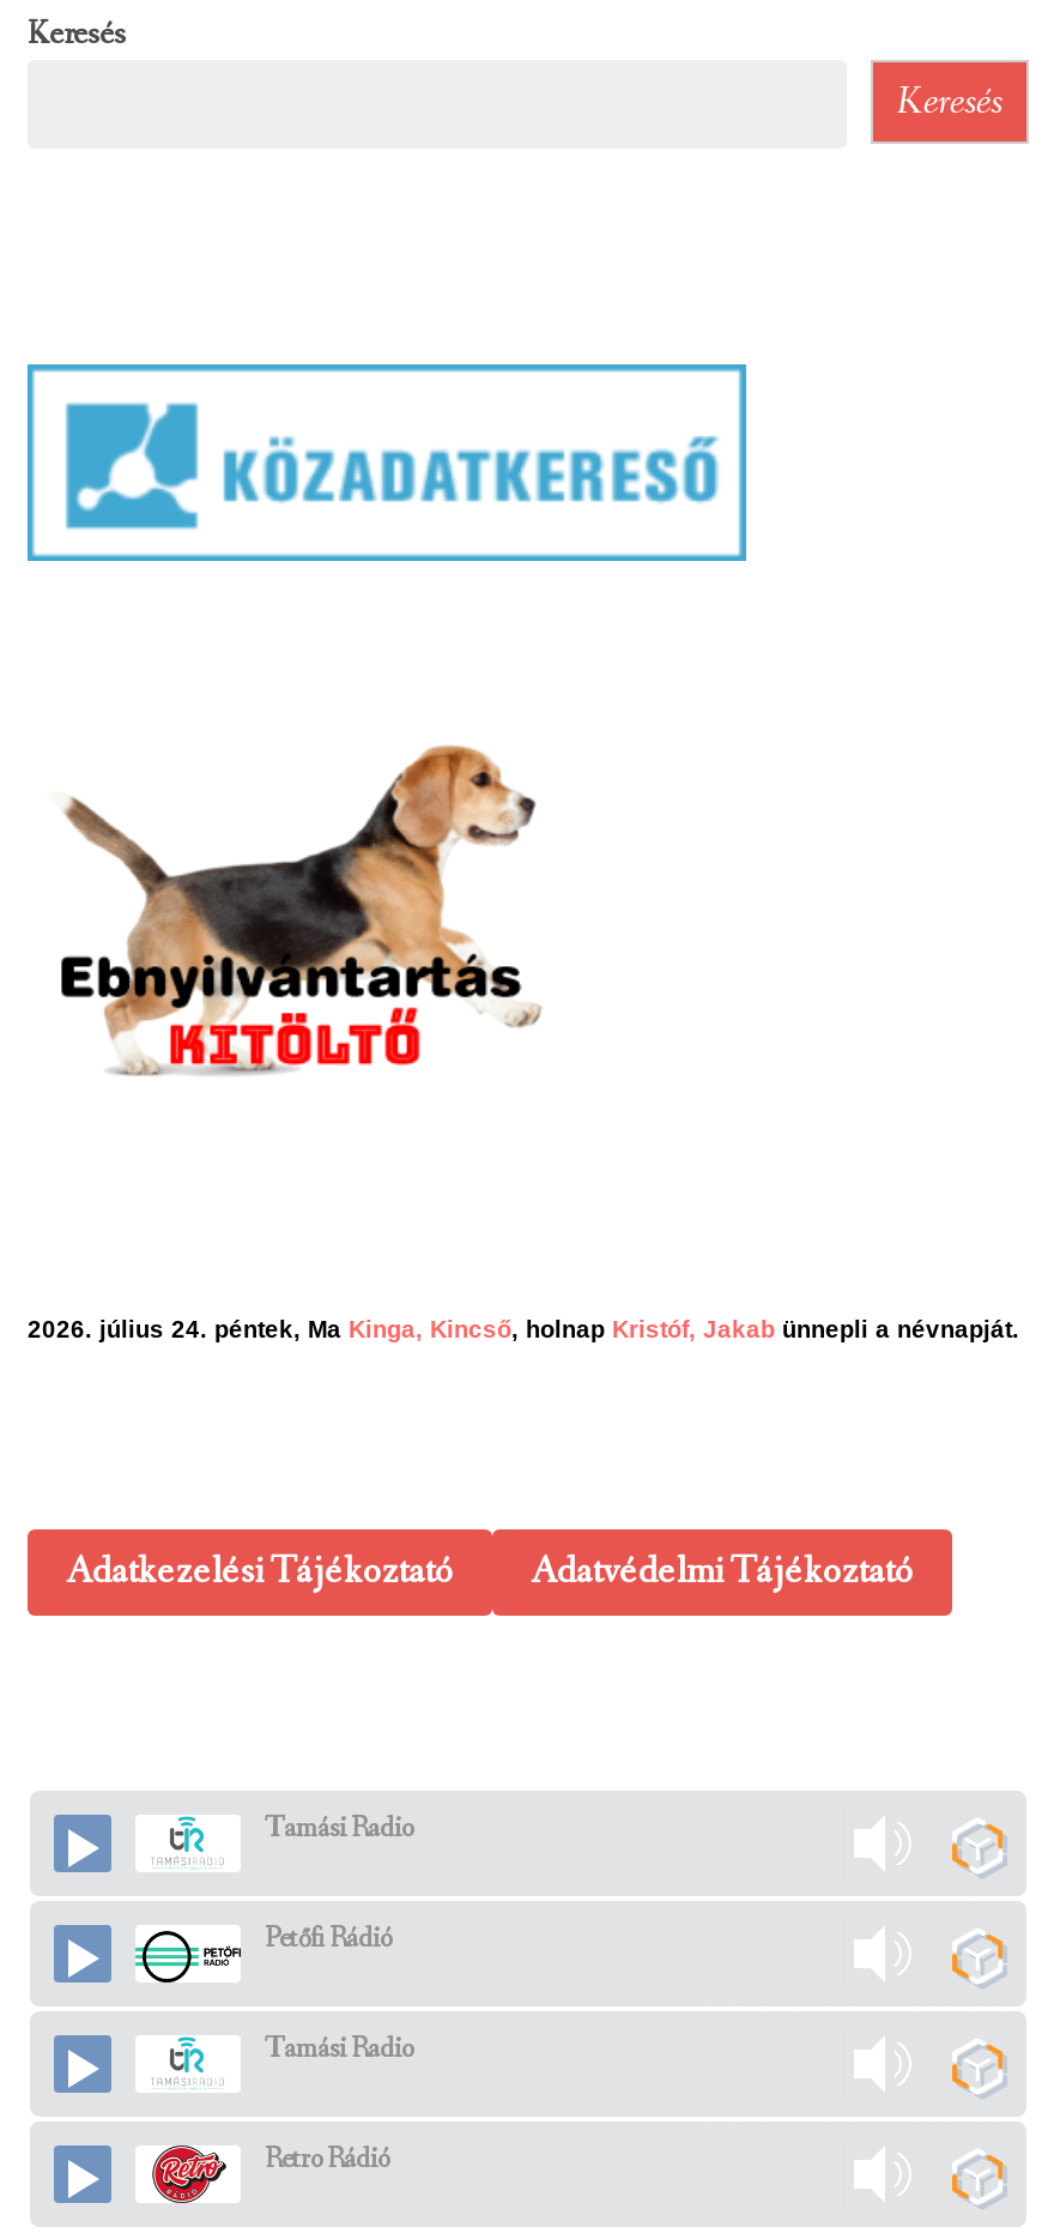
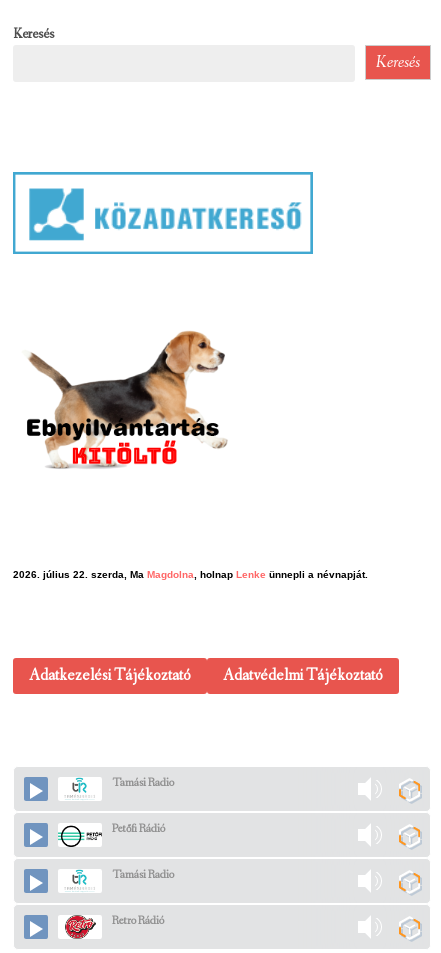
- 2026. július 24. péntek, Ma Kinga, Kincső, holnap Kristóf, Jakab ünnepli a névnapját.
+ 2026. július 22. szerda, Ma Magdolna, holnap Lenke ünnepli a névnapját.
